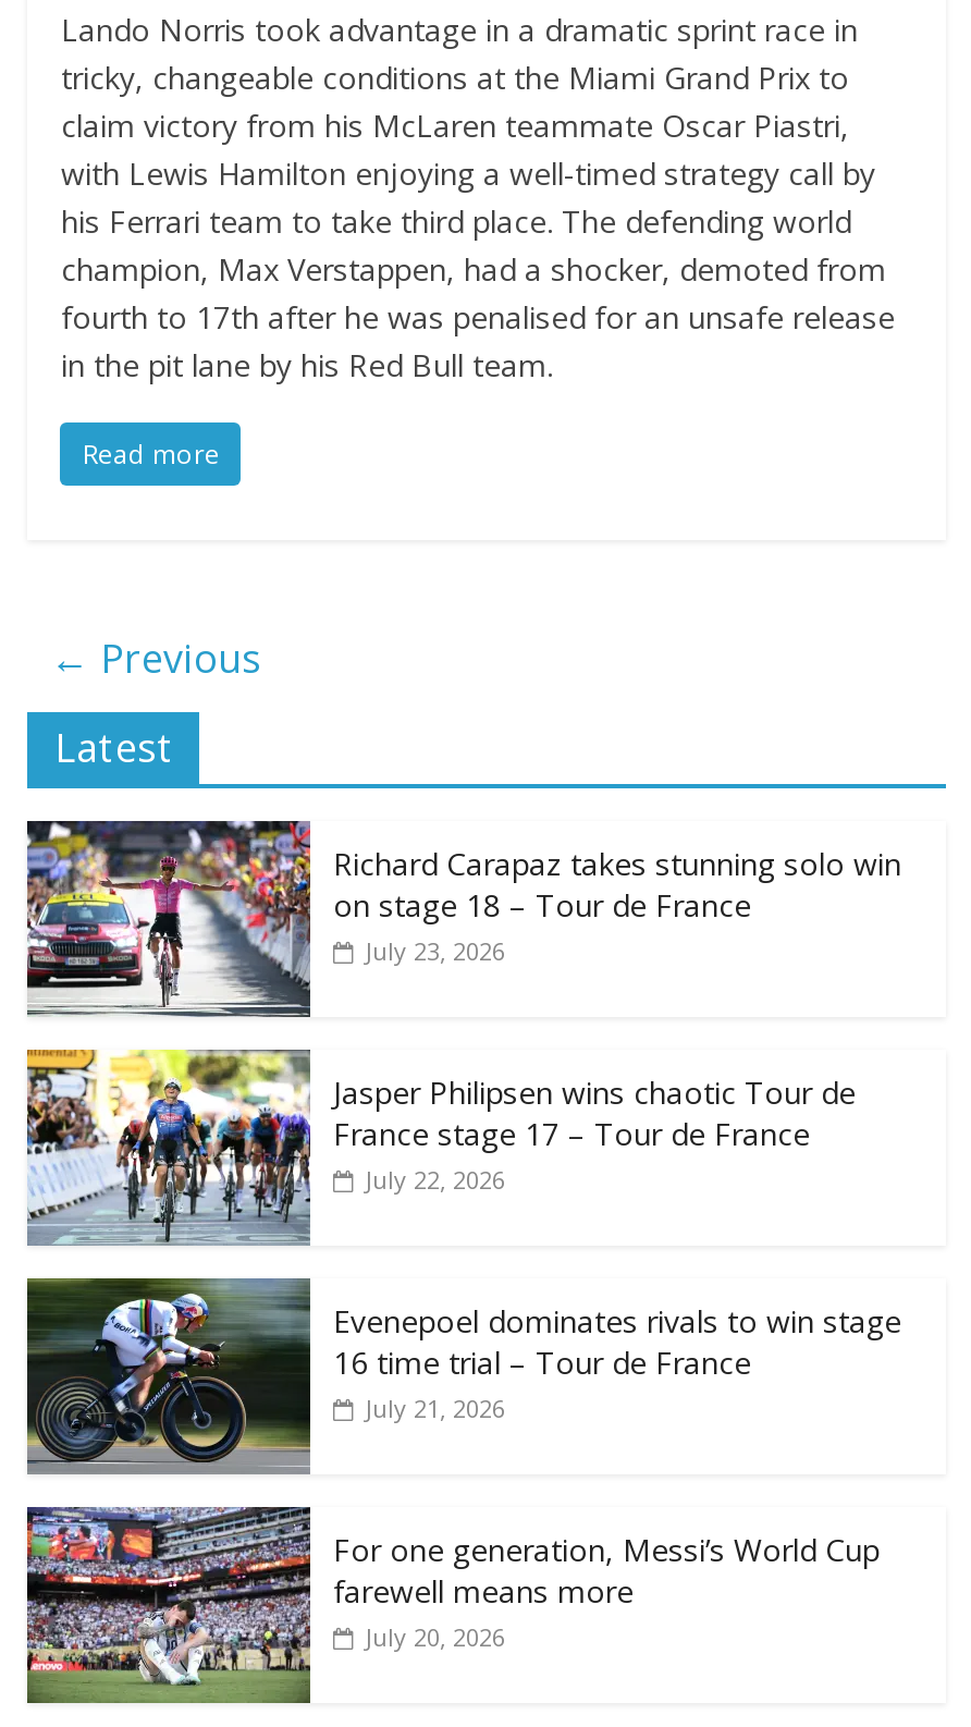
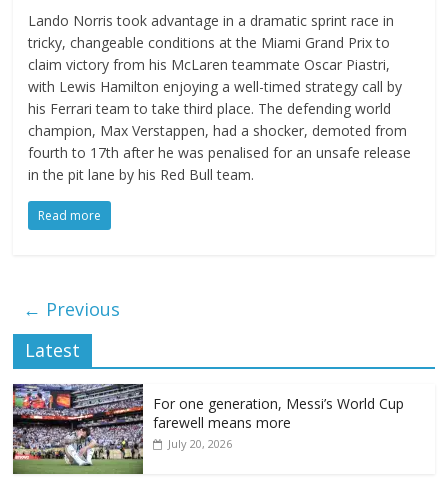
- [image]
- Richard Carapaz takes stunning solo win
- on stage 18 – Tour de France
- July 23, 2026

- [image]
- Jasper Philipsen wins chaotic Tour de
- France stage 17 – Tour de France
- July 22, 2026

- [image]
- Evenepoel dominates rivals to win stage
- 16 time trial – Tour de France
- July 21, 2026
